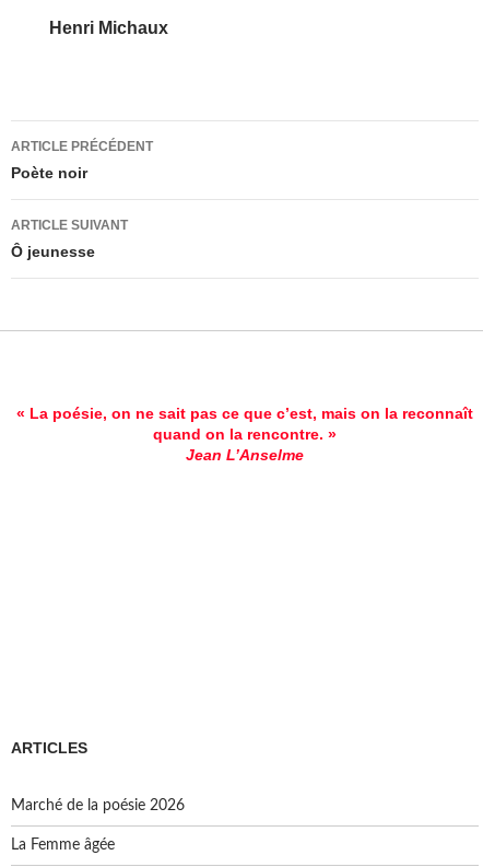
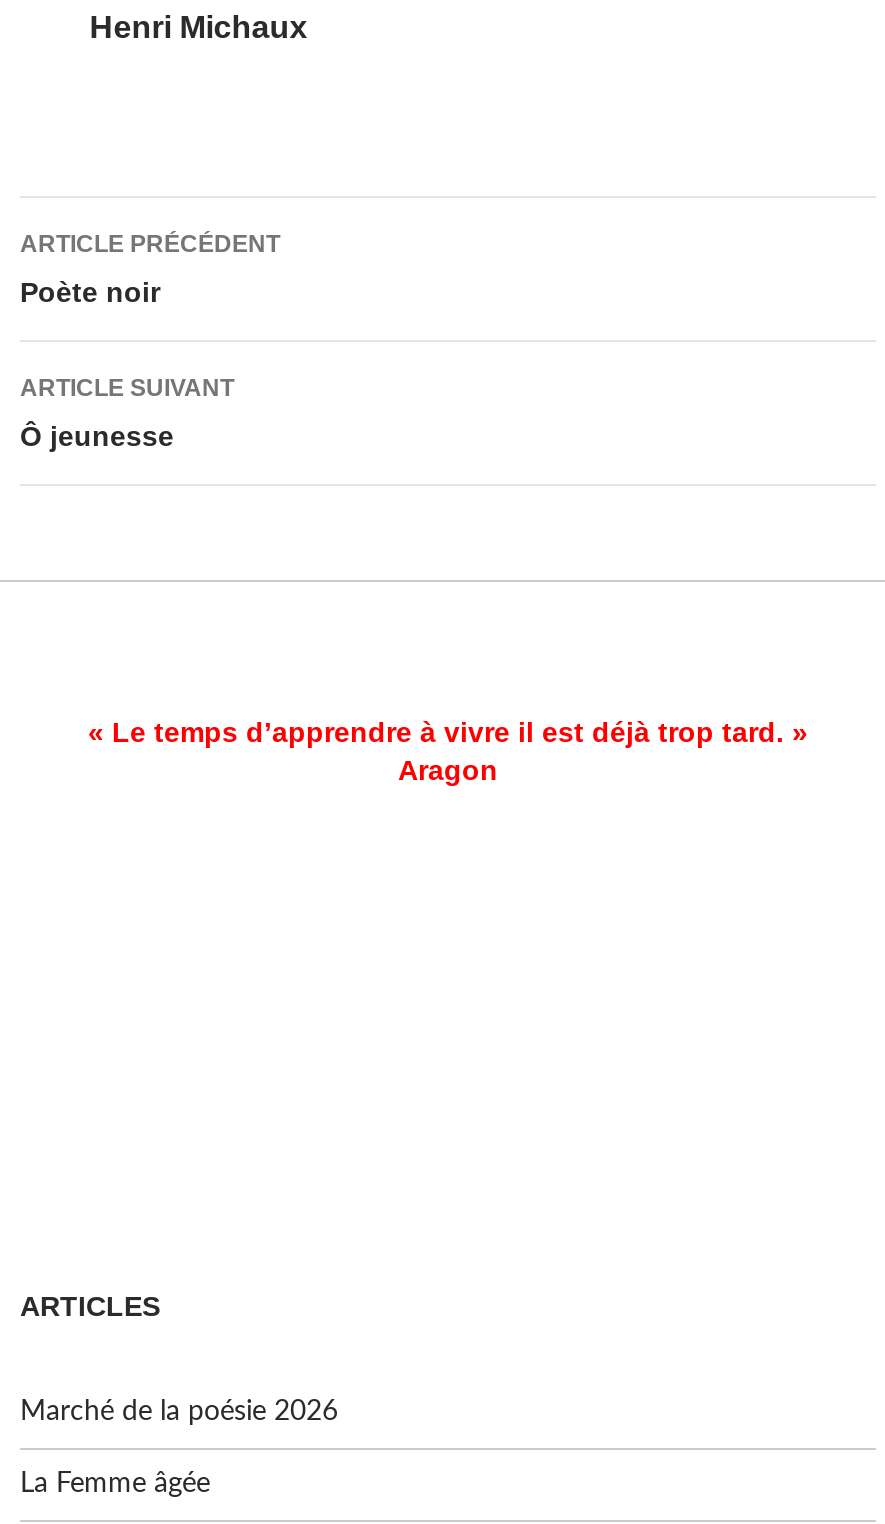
- « La poésie, on ne sait pas ce que c’est, mais on la reconnaît
- quand on la rencontre. »
- Jean L’Anselme
+ « Le temps d’apprendre à vivre il est déjà trop tard. »
+ Aragon
